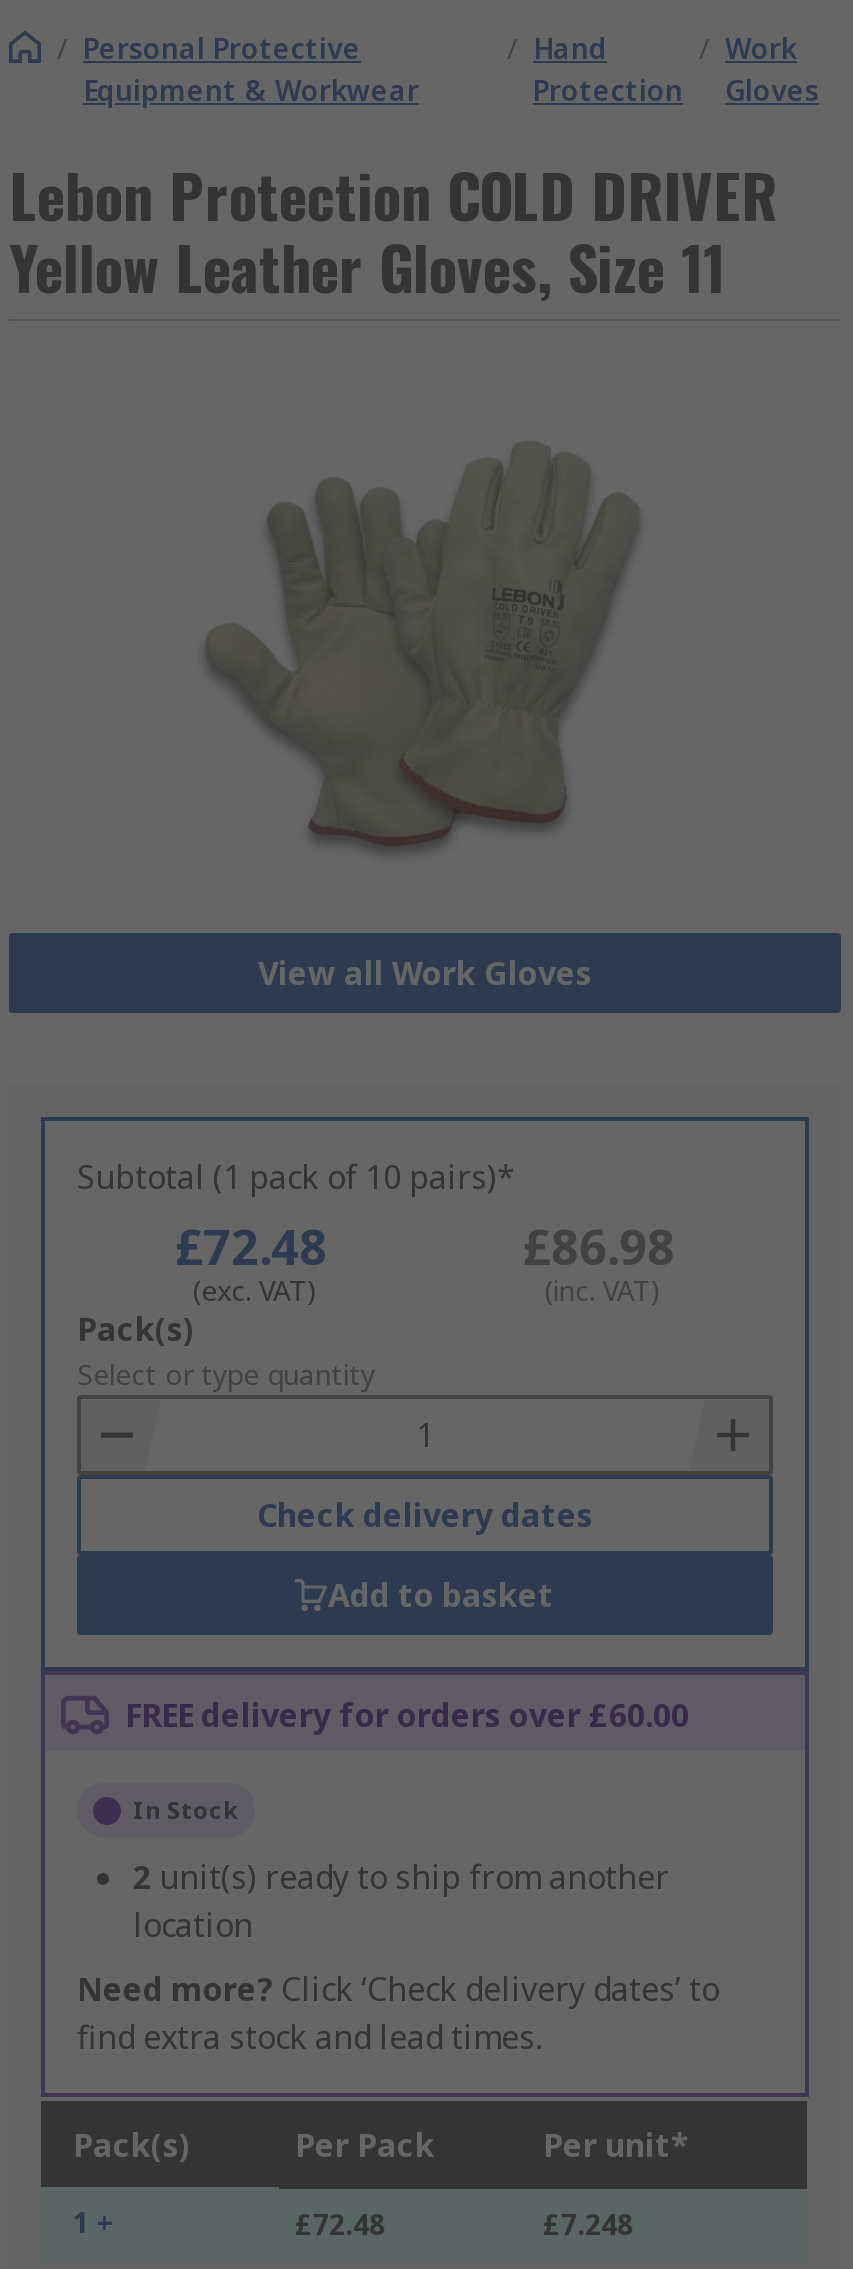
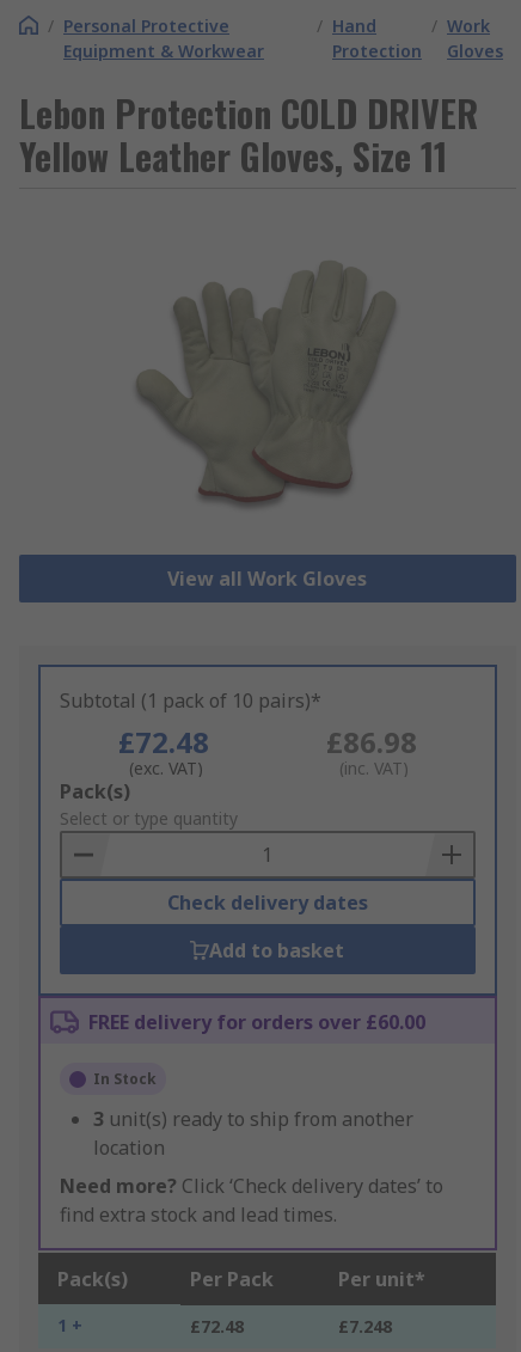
- 2 unit(s) ready to ship from another
+ 3 unit(s) ready to ship from another
